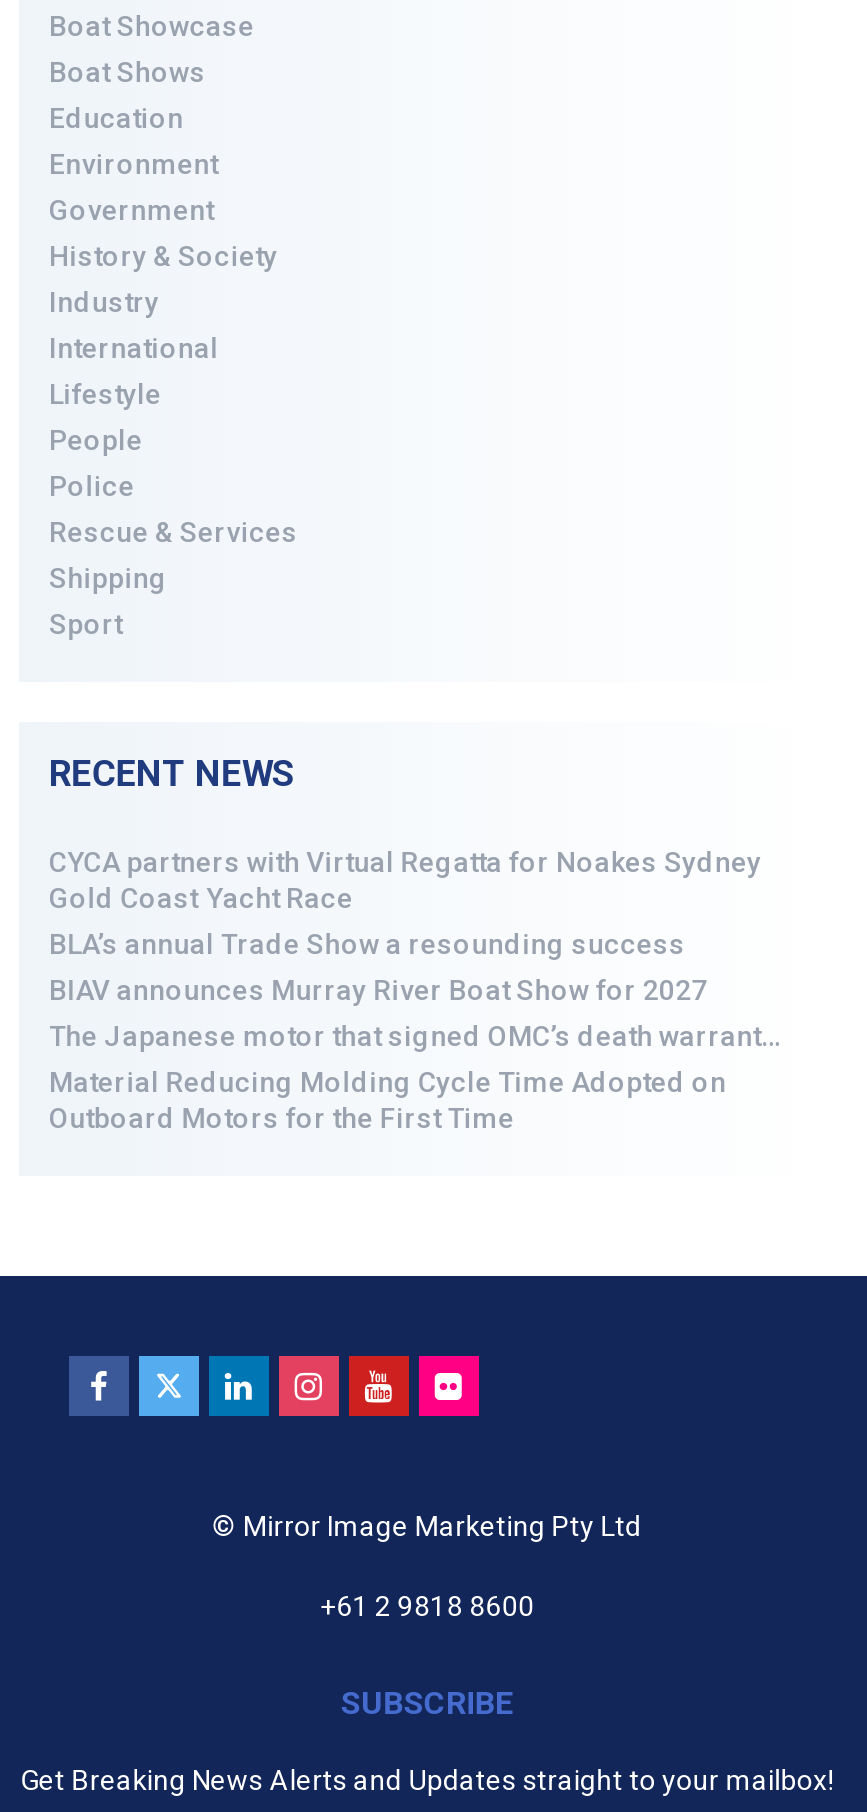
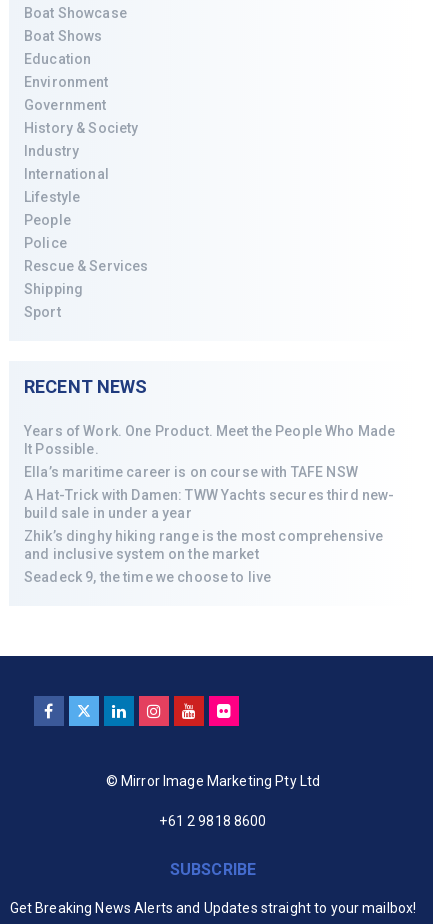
- CYCA partners with Virtual Regatta for Noakes Sydney
- Gold Coast Yacht Race
- BLA’s annual Trade Show a resounding success
- BIAV announces Murray River Boat Show for 2027
- The Japanese motor that signed OMC’s death warrant…
- Material Reducing Molding Cycle Time Adopted on
- Outboard Motors for the First Time
+ Years of Work. One Product. Meet the People Who Made
+ It Possible.
+ Ella’s maritime career is on course with TAFE NSW
+ A Hat-Trick with Damen: TWW Yachts secures third new-
+ build sale in under a year
+ Zhik’s dinghy hiking range is the most comprehensive
+ and inclusive system on the market
+ Seadeck 9, the time we choose to live
